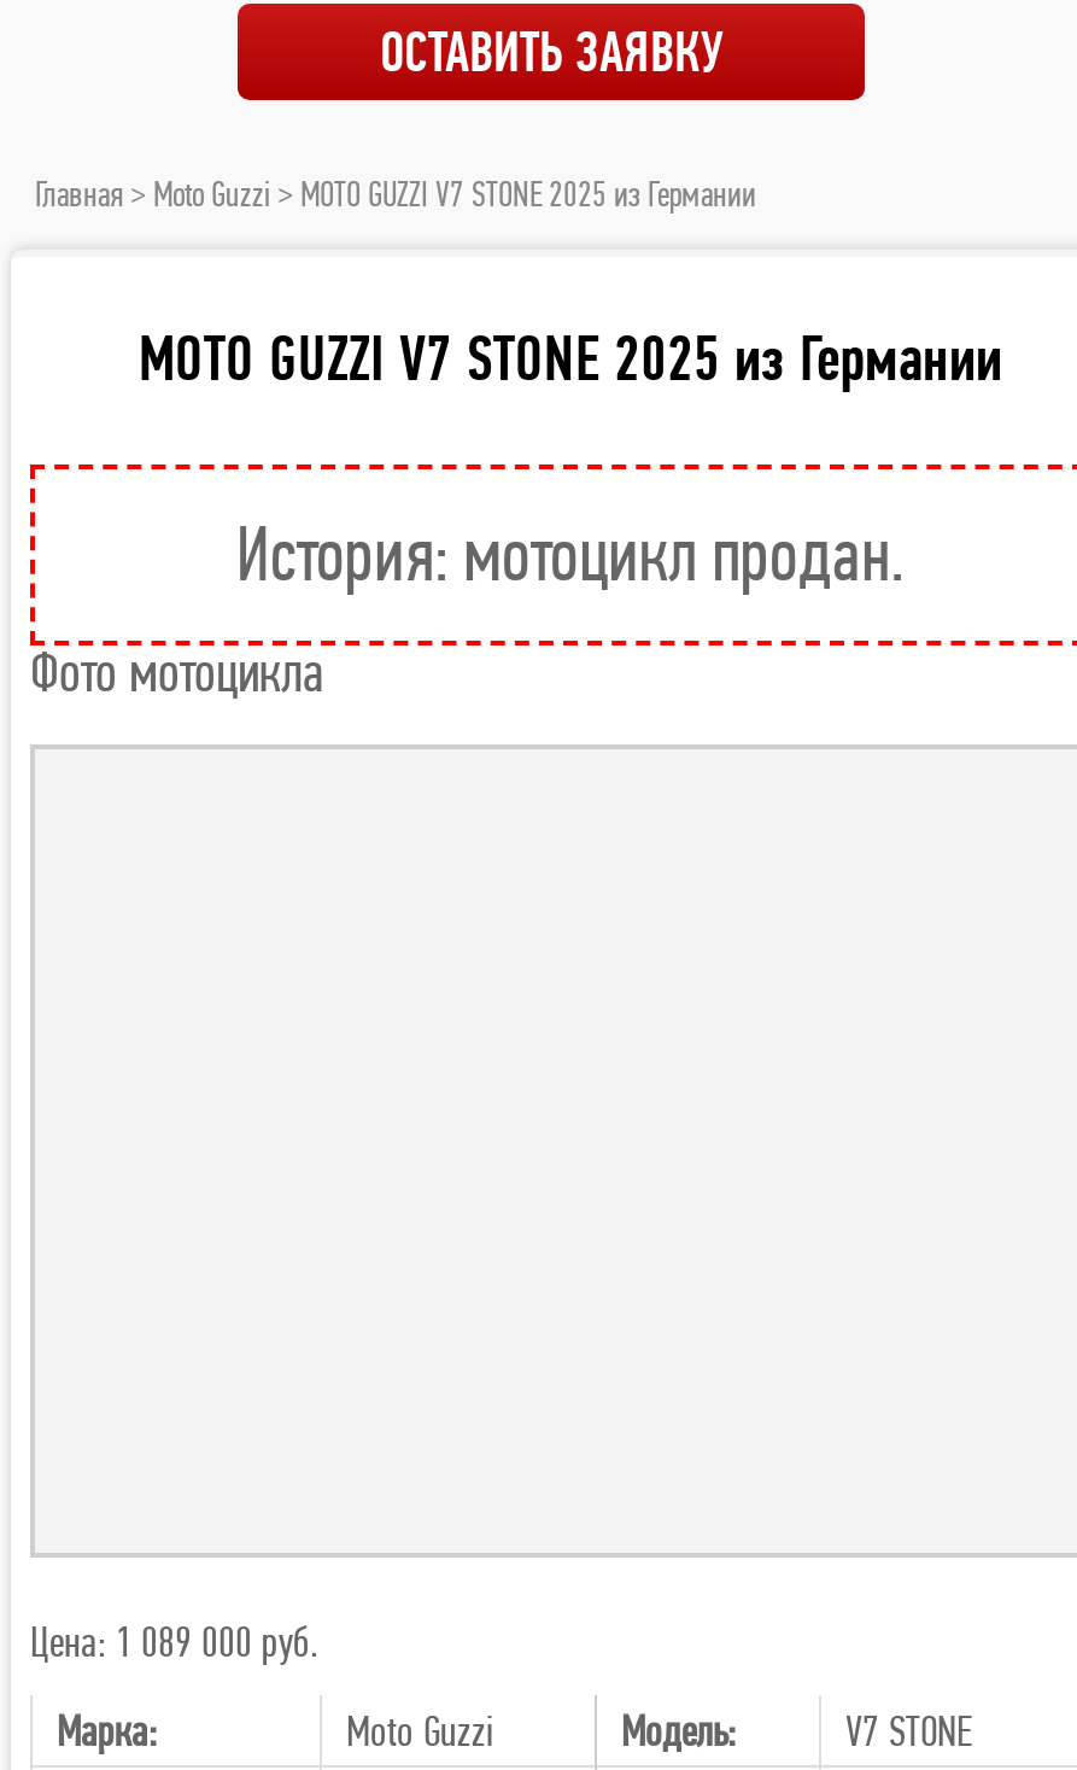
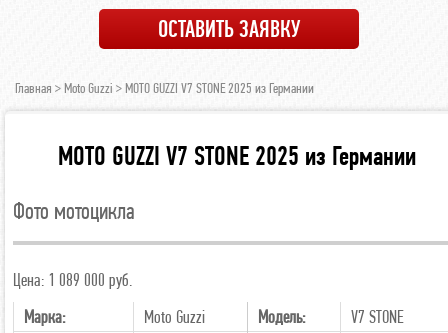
- История: мотоцикл продан.
